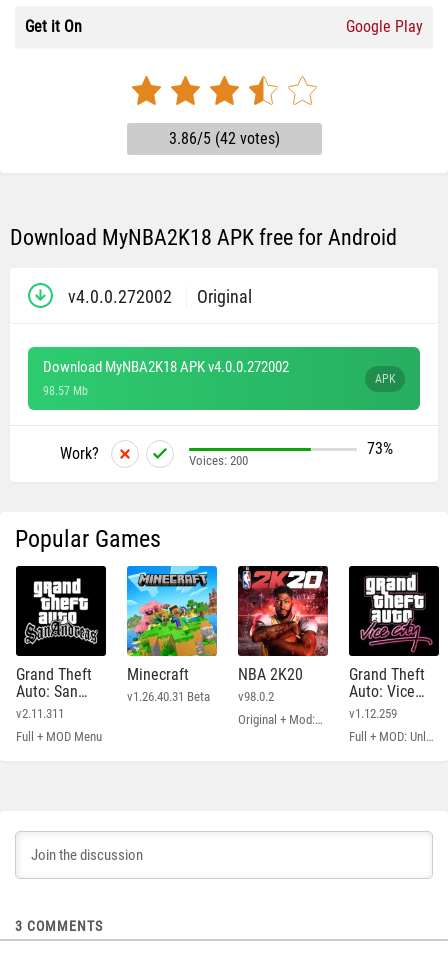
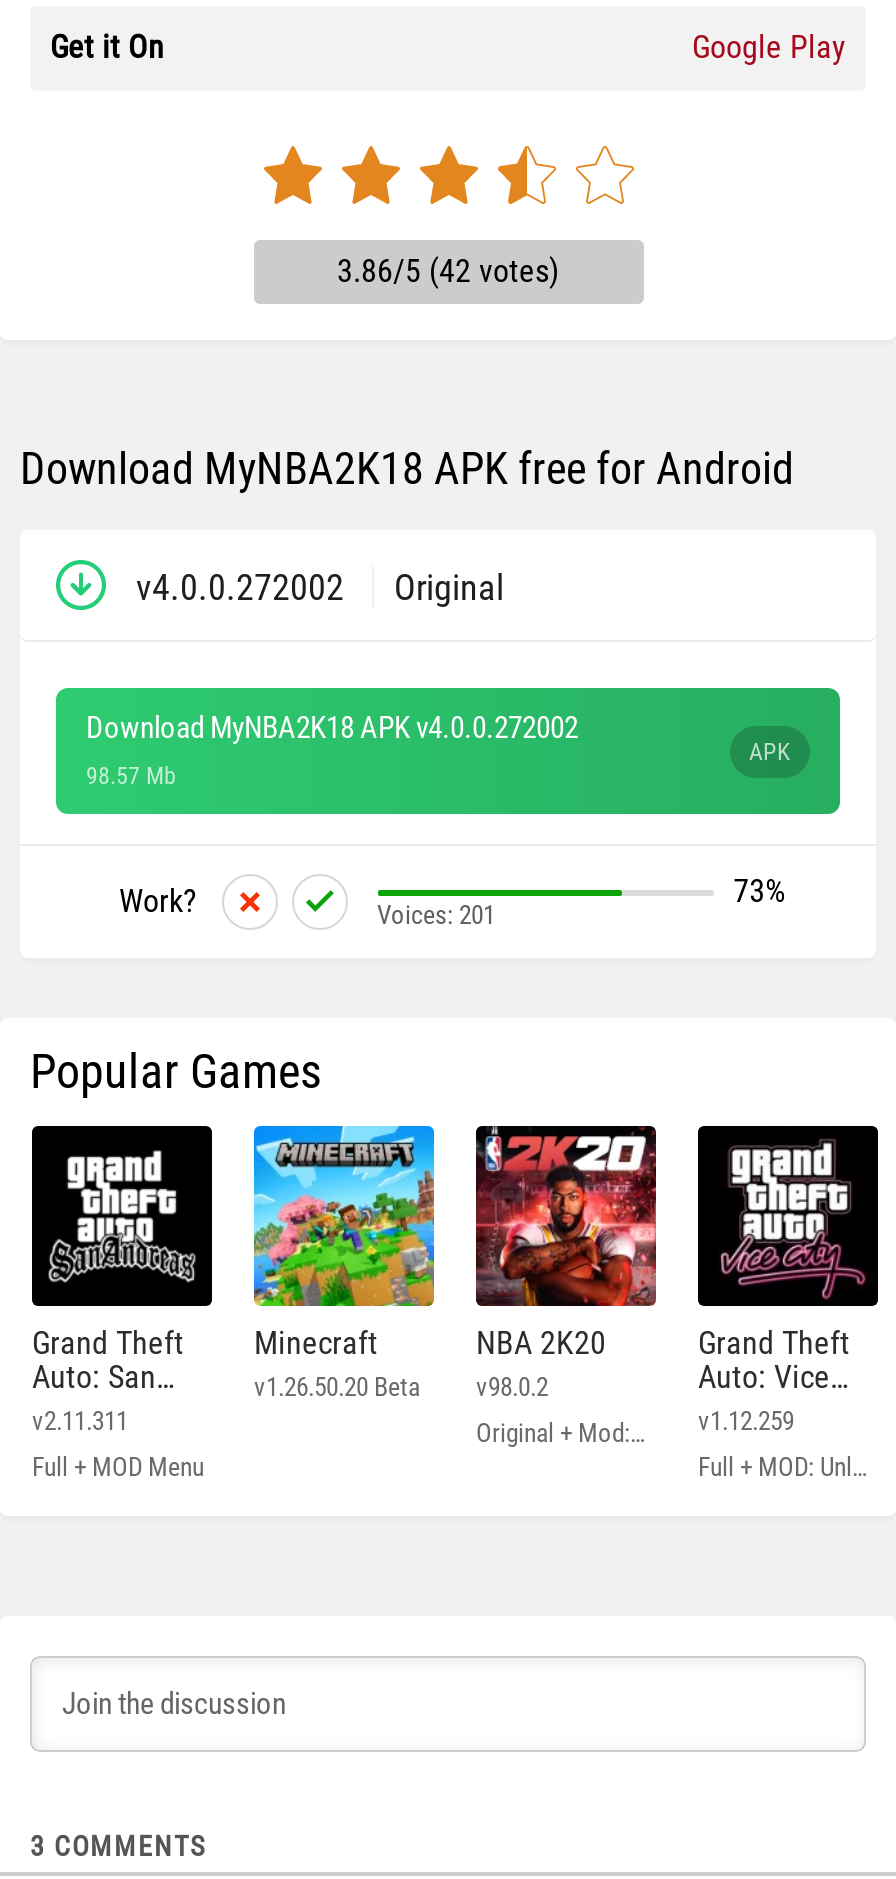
- Voices: 200
+ Voices: 201

- v1.26.40.31 Beta v98.0.2
+ v1.26.50.20 Beta v98.0.2
